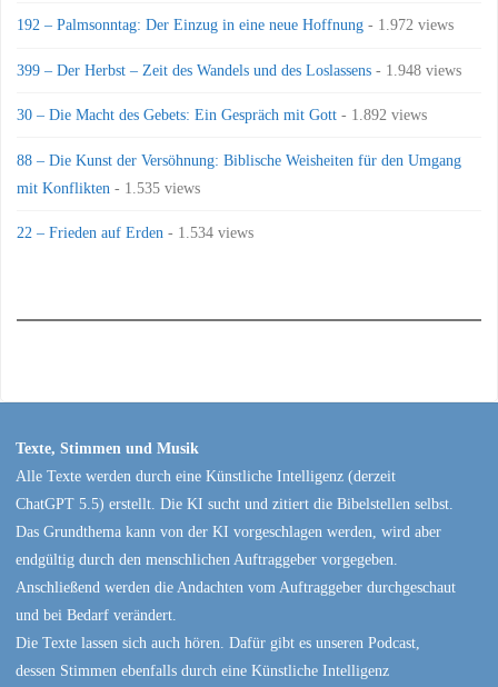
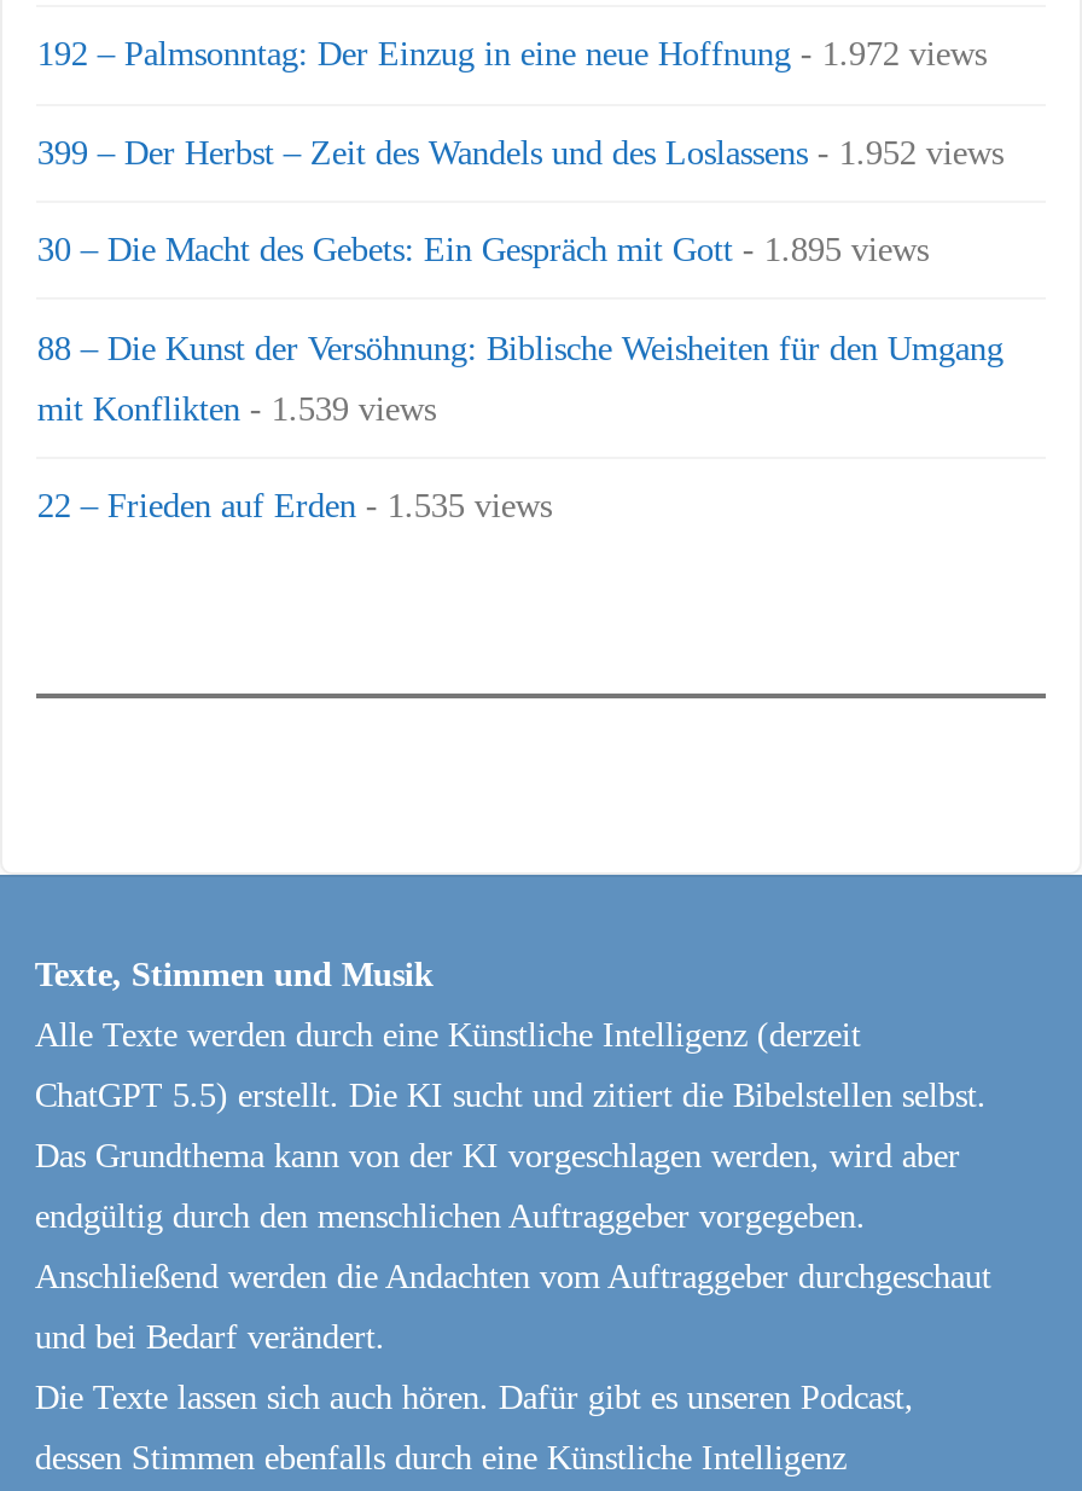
- 399 – Der Herbst – Zeit des Wandels und des Loslassens - 1.948 views
+ 399 – Der Herbst – Zeit des Wandels und des Loslassens - 1.952 views

- 30 – Die Macht des Gebets: Ein Gespräch mit Gott - 1.892 views
+ 30 – Die Macht des Gebets: Ein Gespräch mit Gott - 1.895 views

- mit Konflikten - 1.535 views
+ mit Konflikten - 1.539 views

- 22 – Frieden auf Erden - 1.534 views
+ 22 – Frieden auf Erden - 1.535 views
